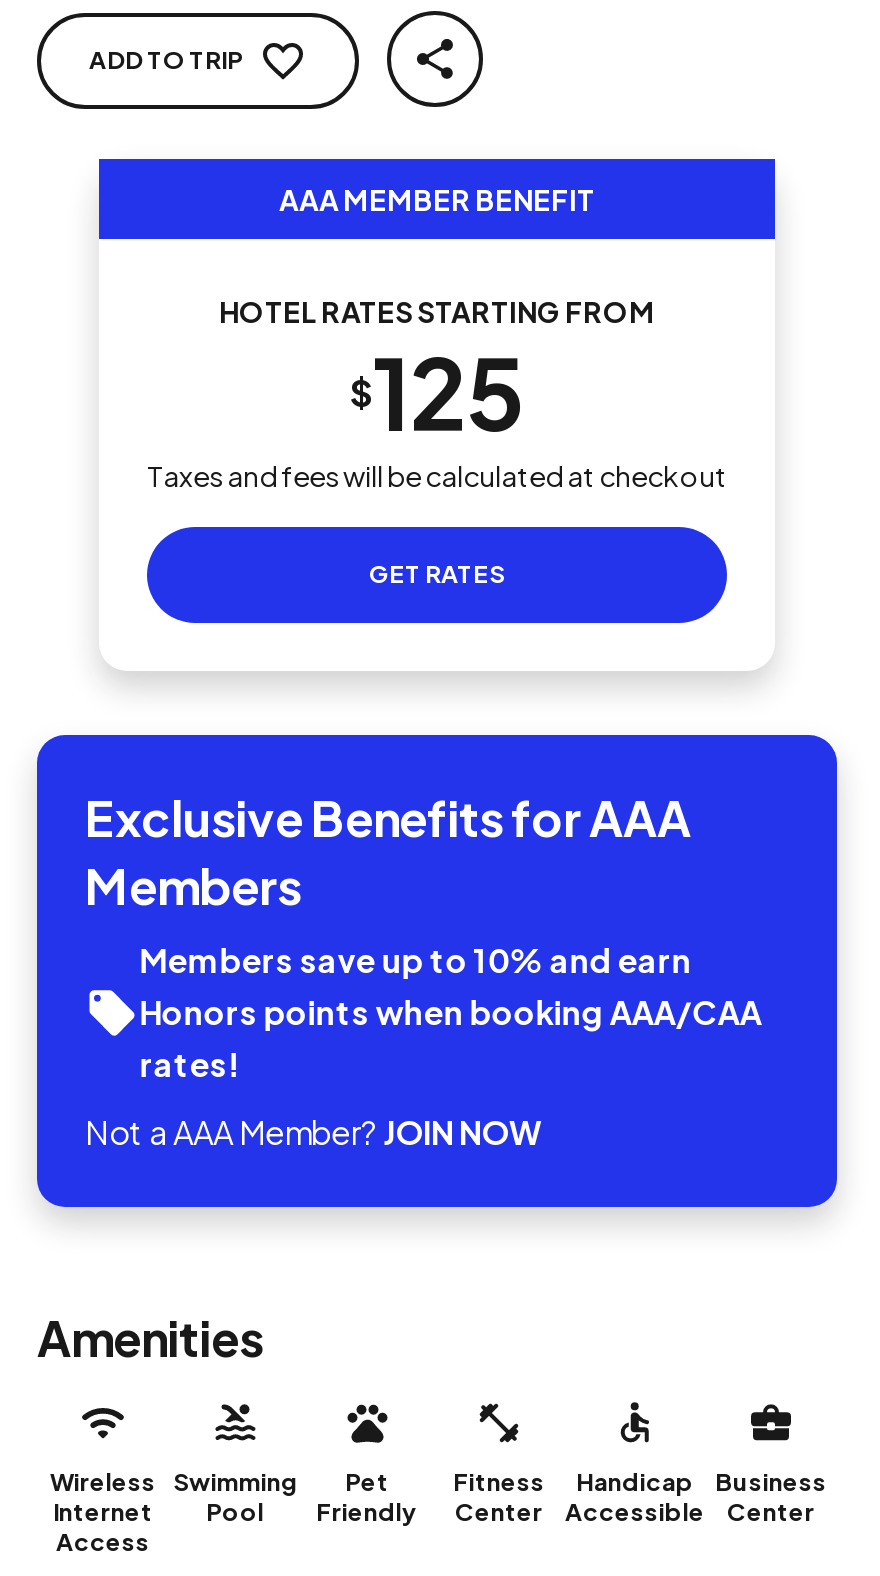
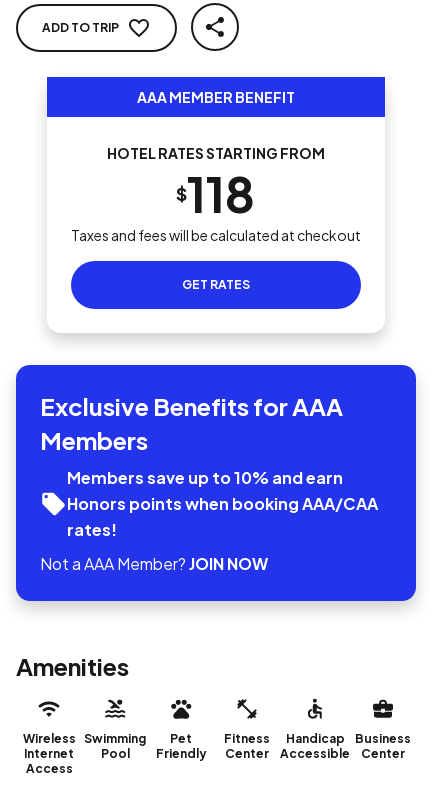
- $125
+ $118
